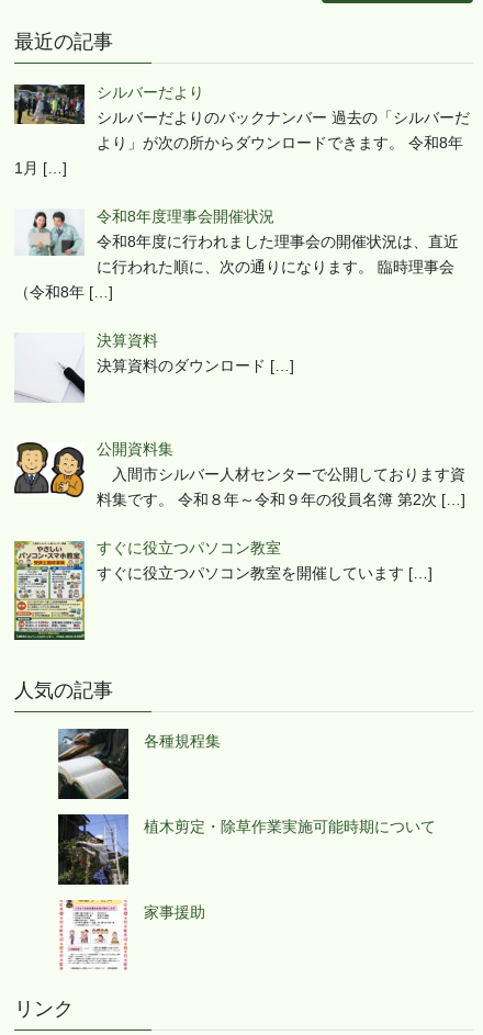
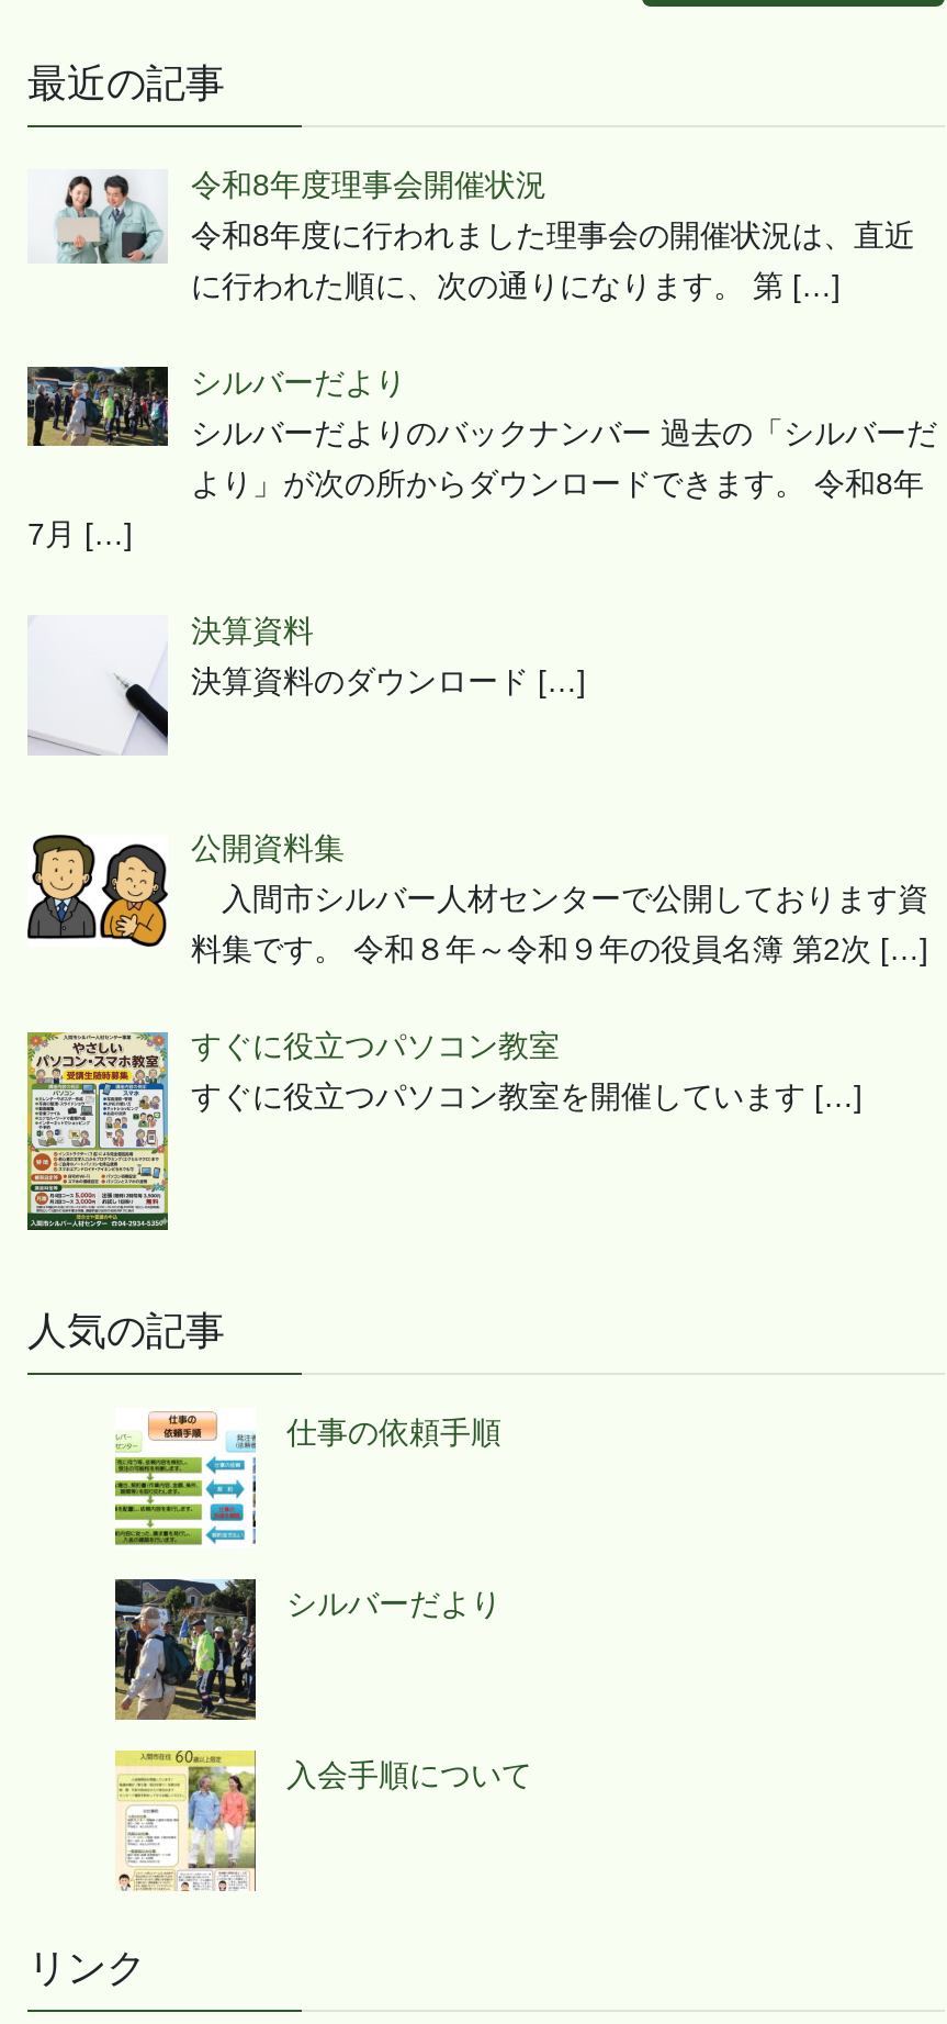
+ に行われた順に、次の通りになります。 第[…]

moved down: [image] | シルバーだより | シルバーだよりのバックナンバー 過去の「シルバーだ | より」が次の所からダウンロードできます。 令和8年

- 1月[…]
- に行われた順に、次の通りになります。 臨時理事会
- （令和8年[…]
+ 7月[…]

moved up: [image] | 令和8年度理事会開催状況 | 令和8年度に行われました理事会の開催状況は、直近

- [image]
- 各種規程集
+ [image]
+ 仕事の依頼手順

- [image]
- 植木剪定・除草作業実施可能時期について
+ [image]
+ シルバーだより

- [image]
- 家事援助
+ [image]
+ 入会手順について
